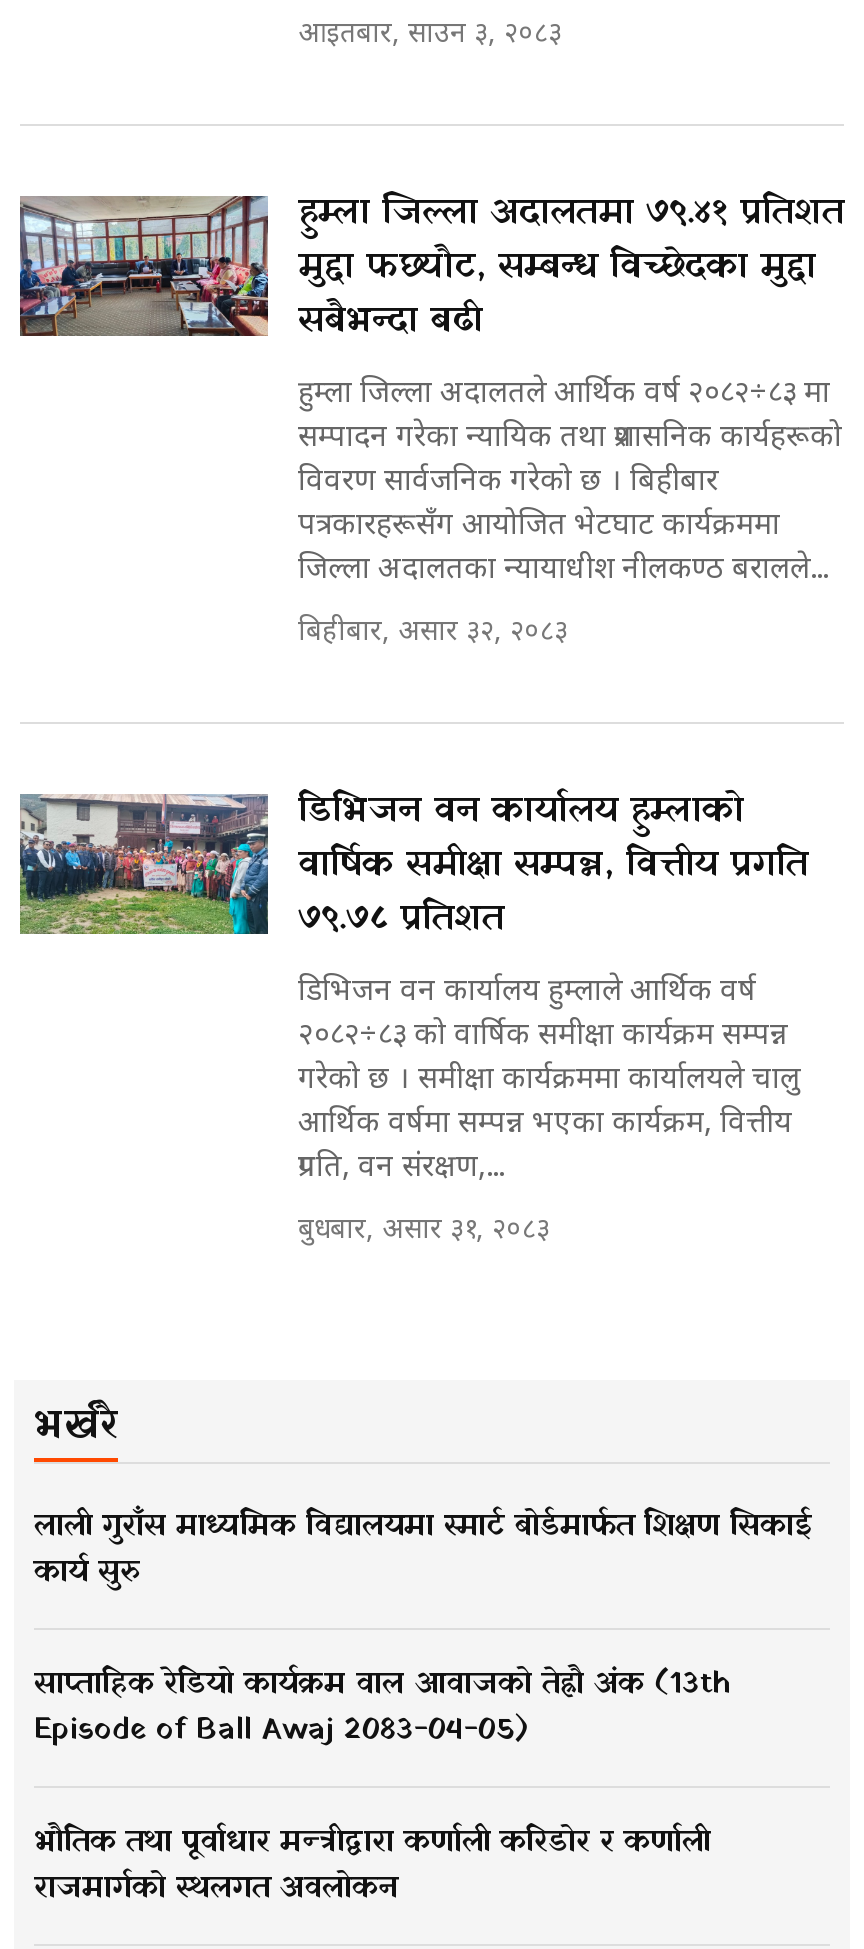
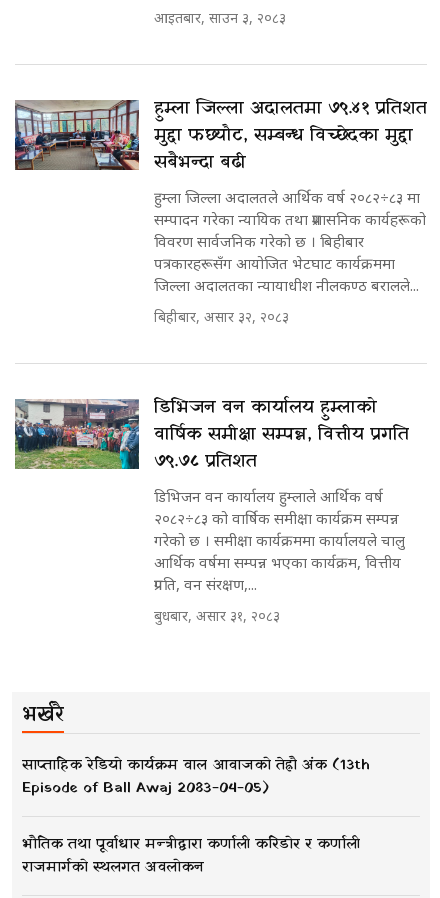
- लाली गुराँस माध्यमिक विद्यालयमा स्मार्ट बोर्डमार्फत शिक्षण सिकाई
- कार्य सुरु
